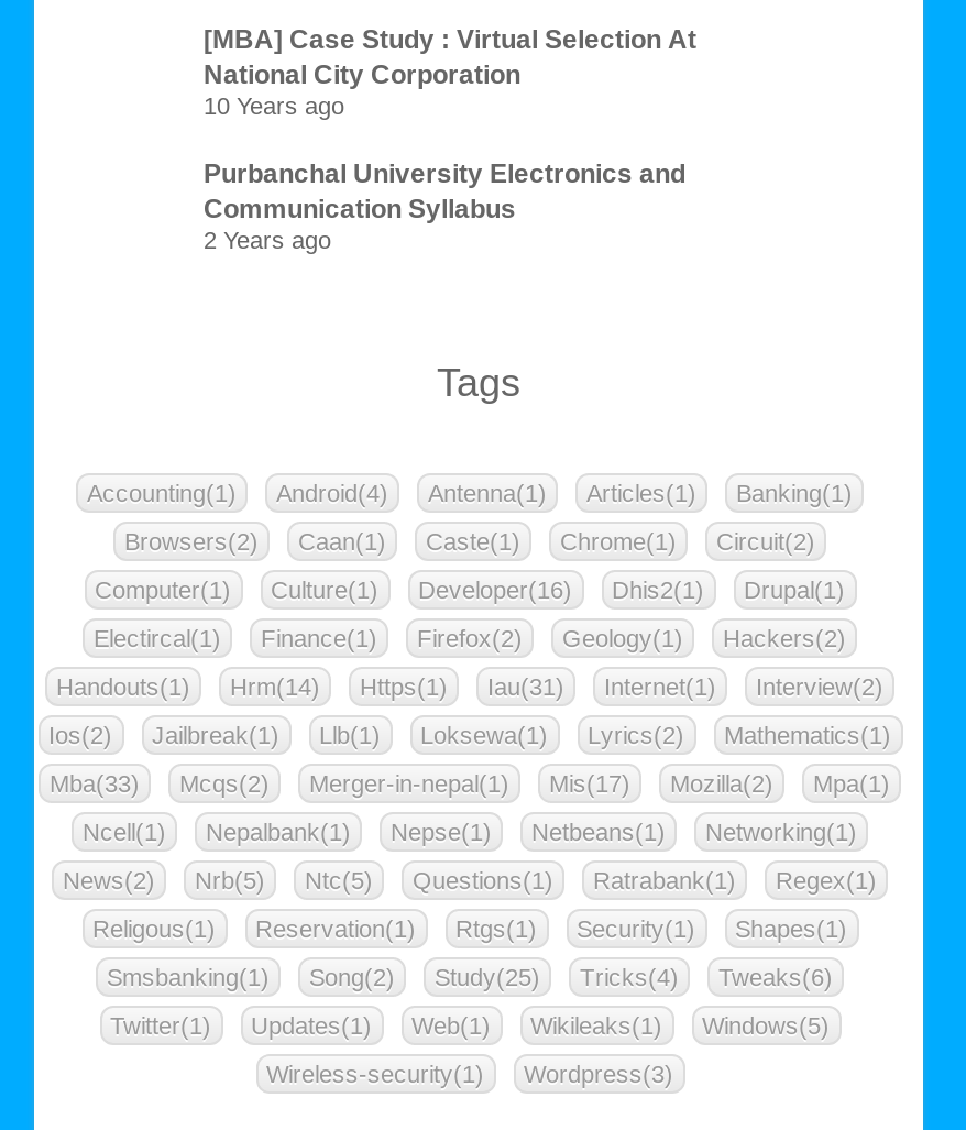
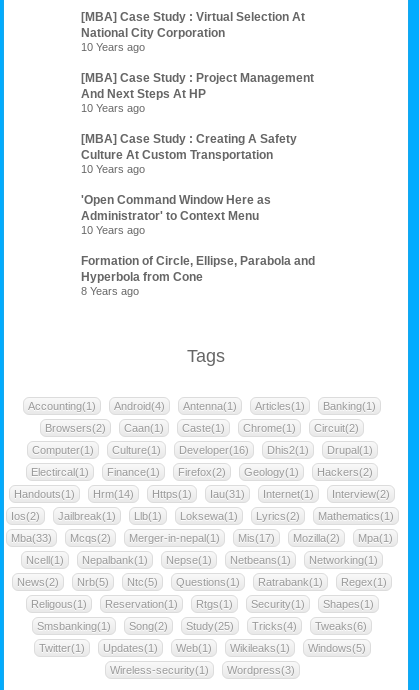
- Purbanchal University Electronics and
- Communication Syllabus
- 2 Years ago
+ [MBA] Case Study : Project Management
+ And Next Steps At HP
+ 10 Years ago
+ [MBA] Case Study : Creating A Safety
+ Culture At Custom Transportation
+ 10 Years ago
+ 'Open Command Window Here as
+ Administrator' to Context Menu
+ 10 Years ago
+ Formation of Circle, Ellipse, Parabola and
+ Hyperbola from Cone
+ 8 Years ago
